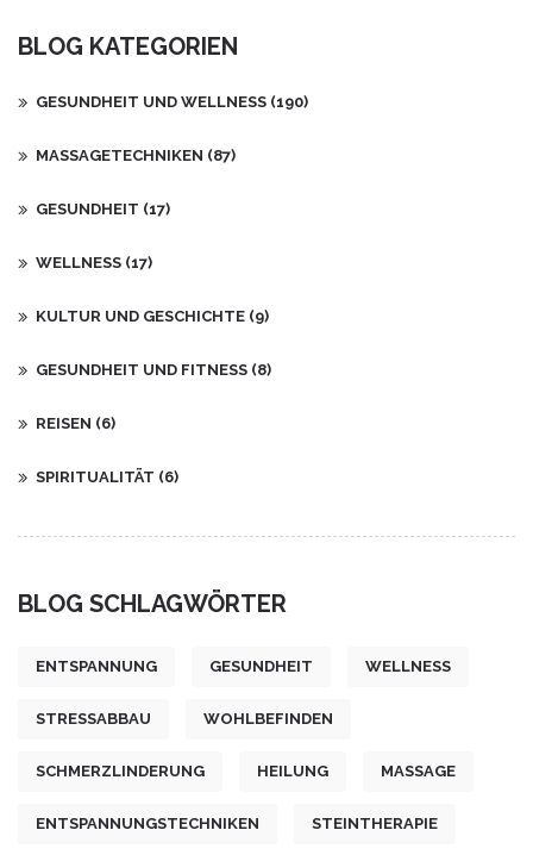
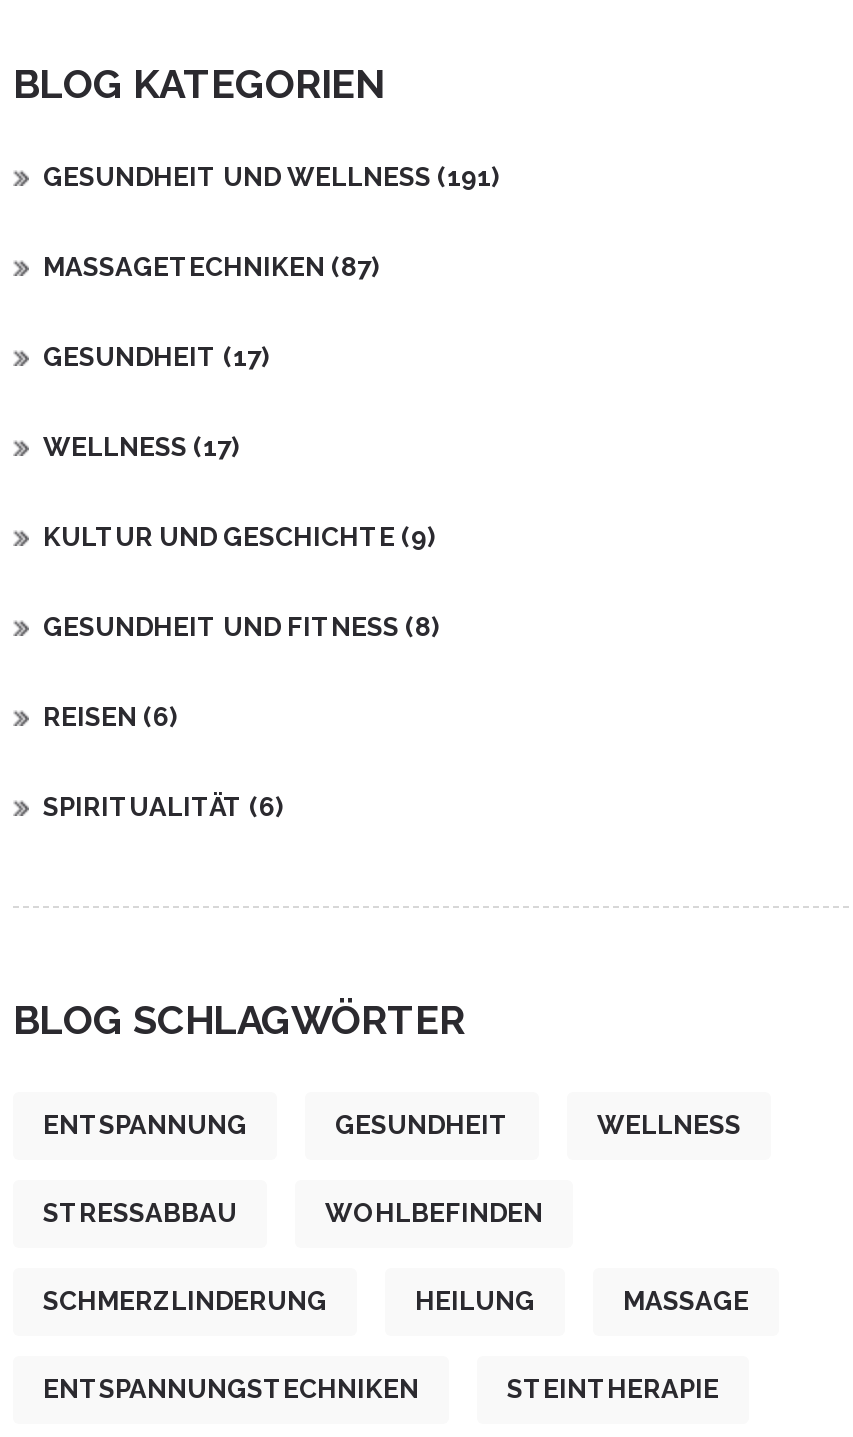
- GESUNDHEIT UND WELLNESS (190)
+ GESUNDHEIT UND WELLNESS (191)
